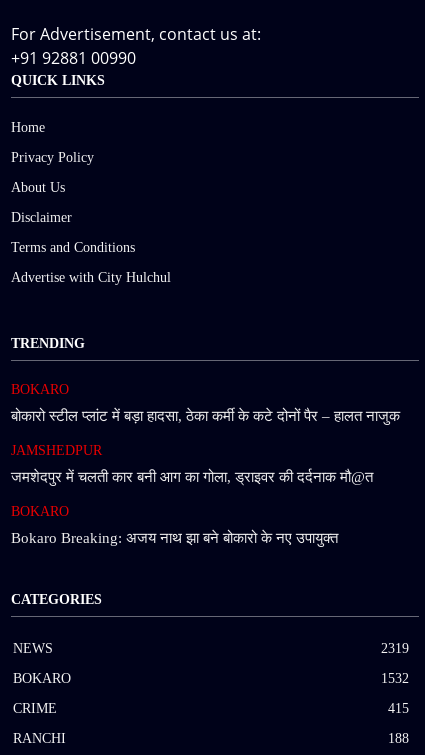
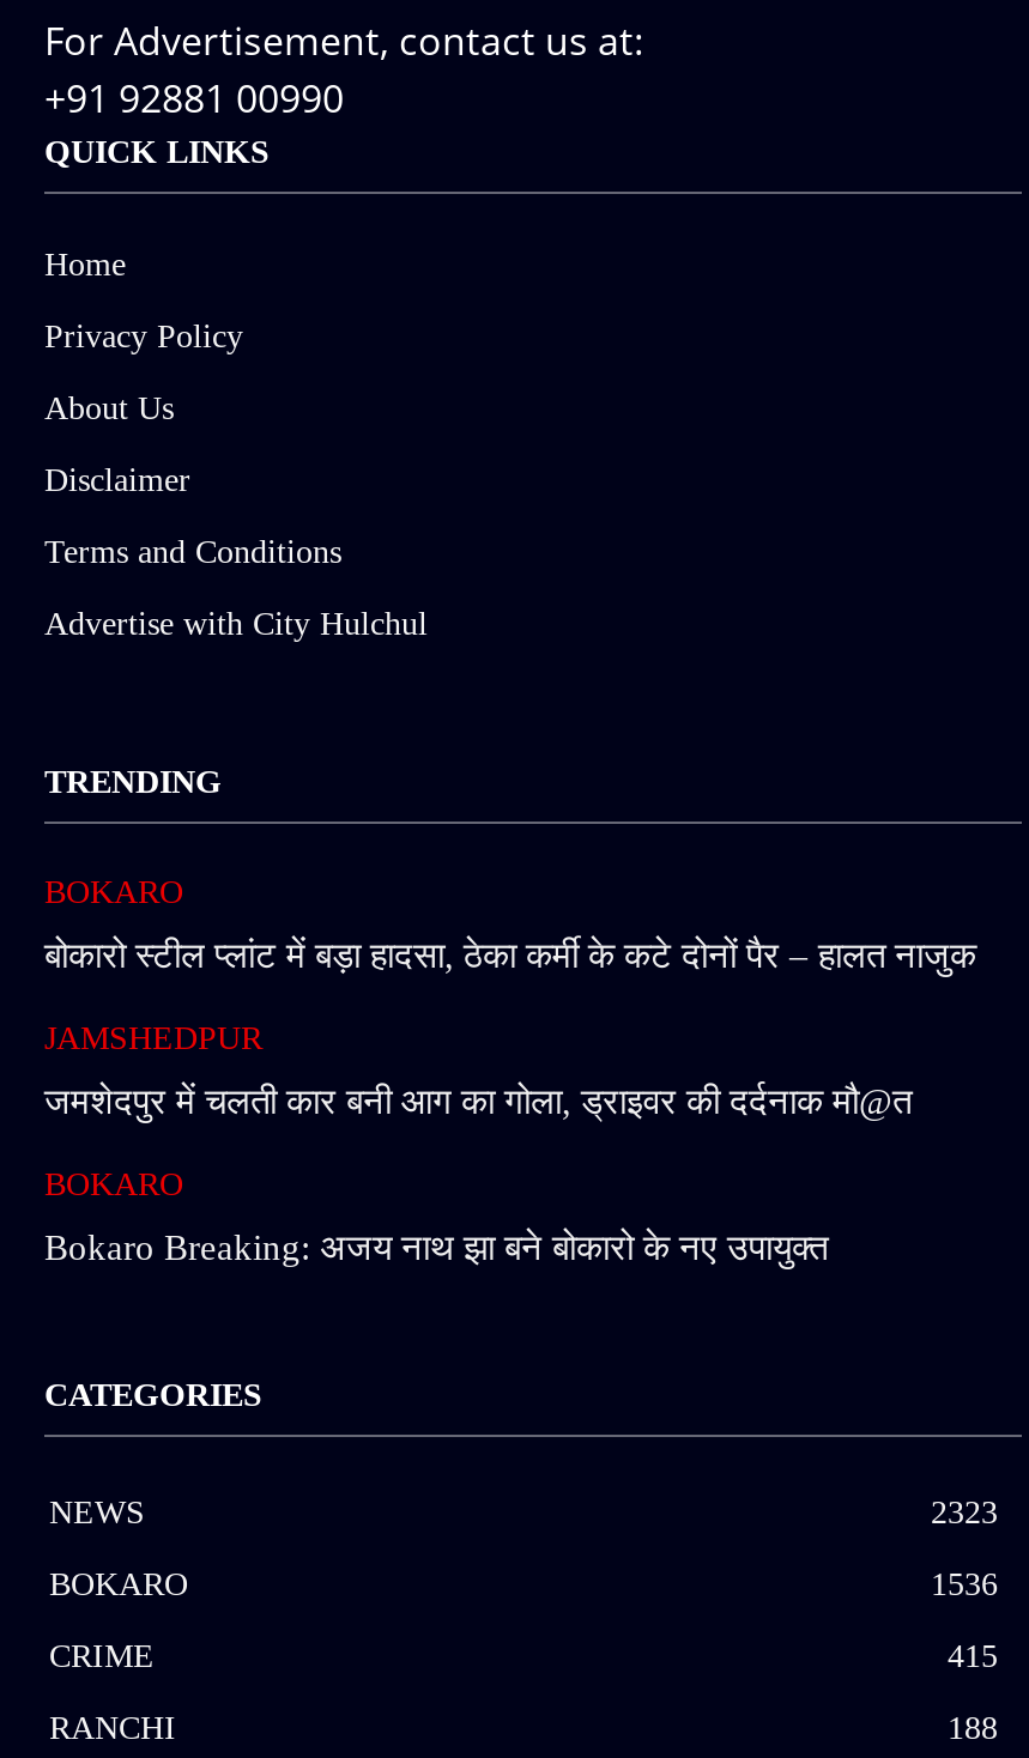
- 2319
+ 2323

- 1532
+ 1536
